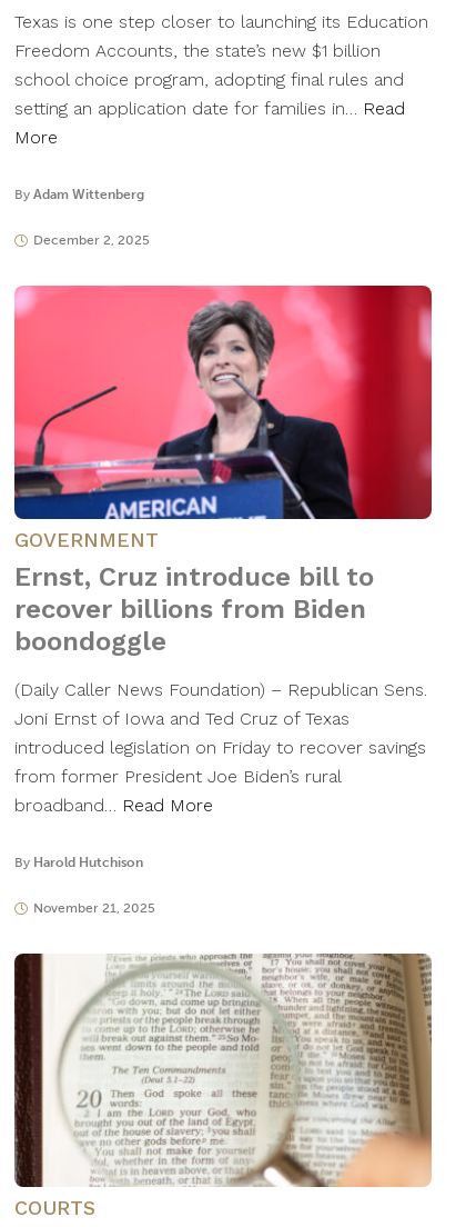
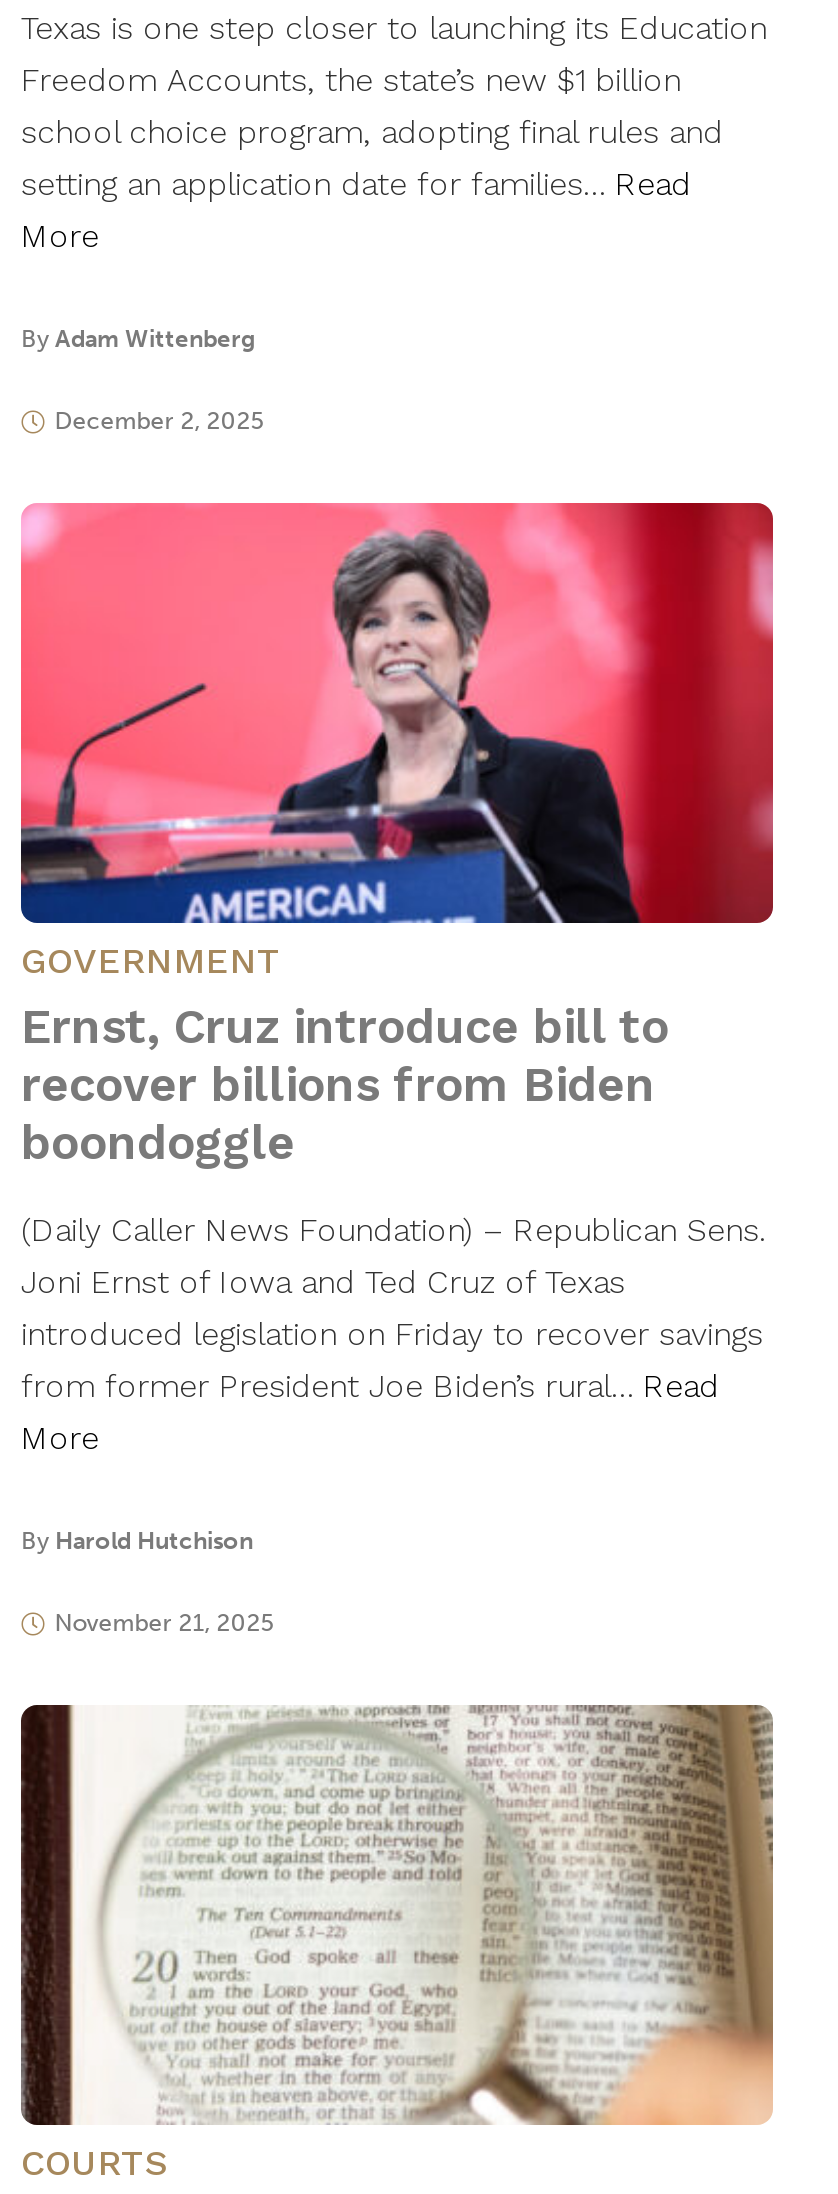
- setting an application date for families in… Read
+ setting an application date for families… Read

- from former President Joe Biden’s rural
- broadband… Read More
+ from former President Joe Biden’s rural… Read
+ More
